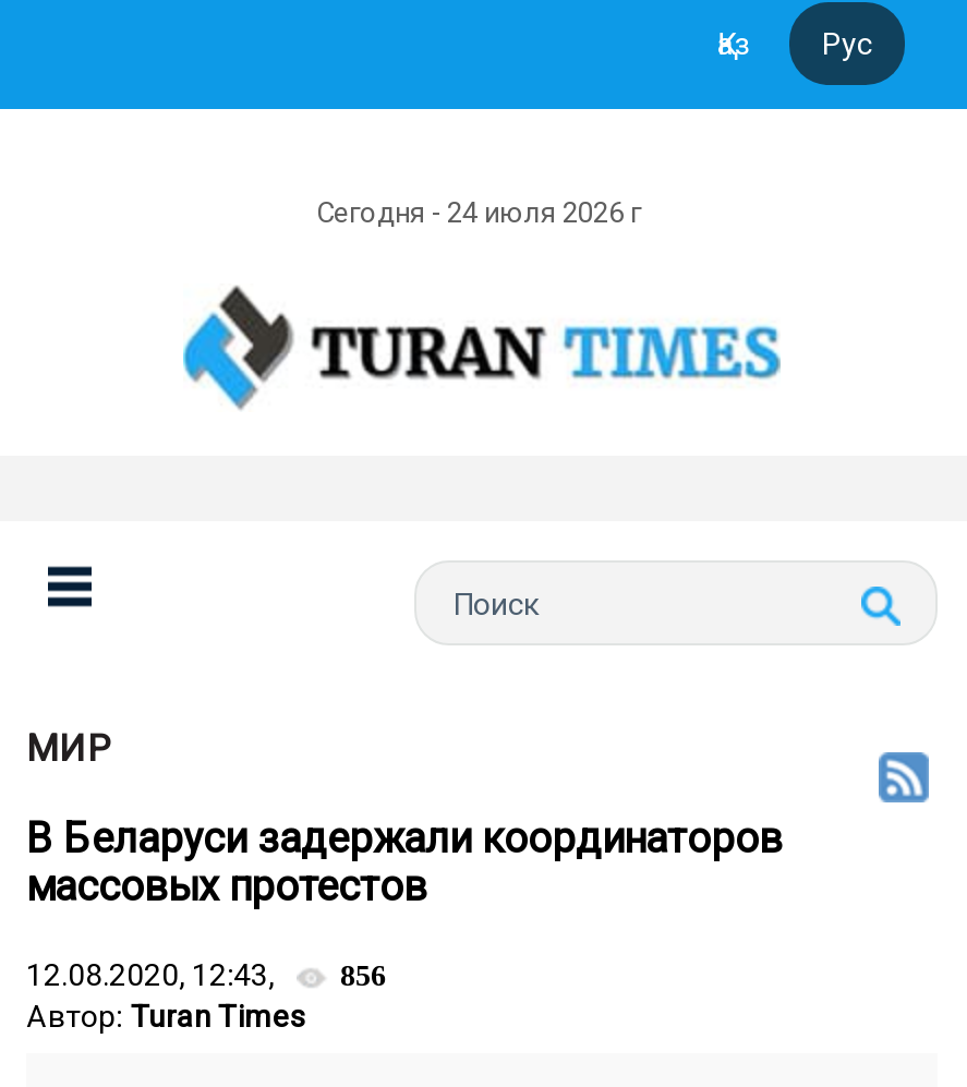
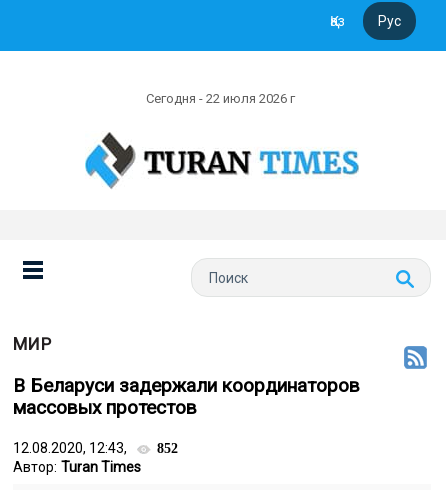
- Сегодня - 24 июля 2026 г
+ Сегодня - 22 июля 2026 г

- 12.08.2020, 12:43, 856
+ 12.08.2020, 12:43, 852
